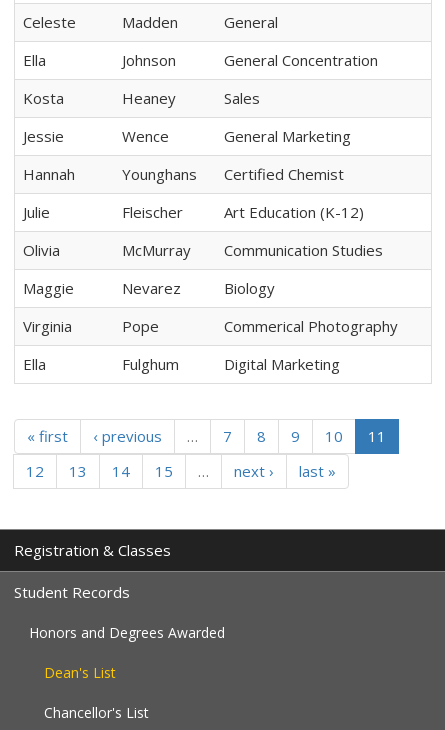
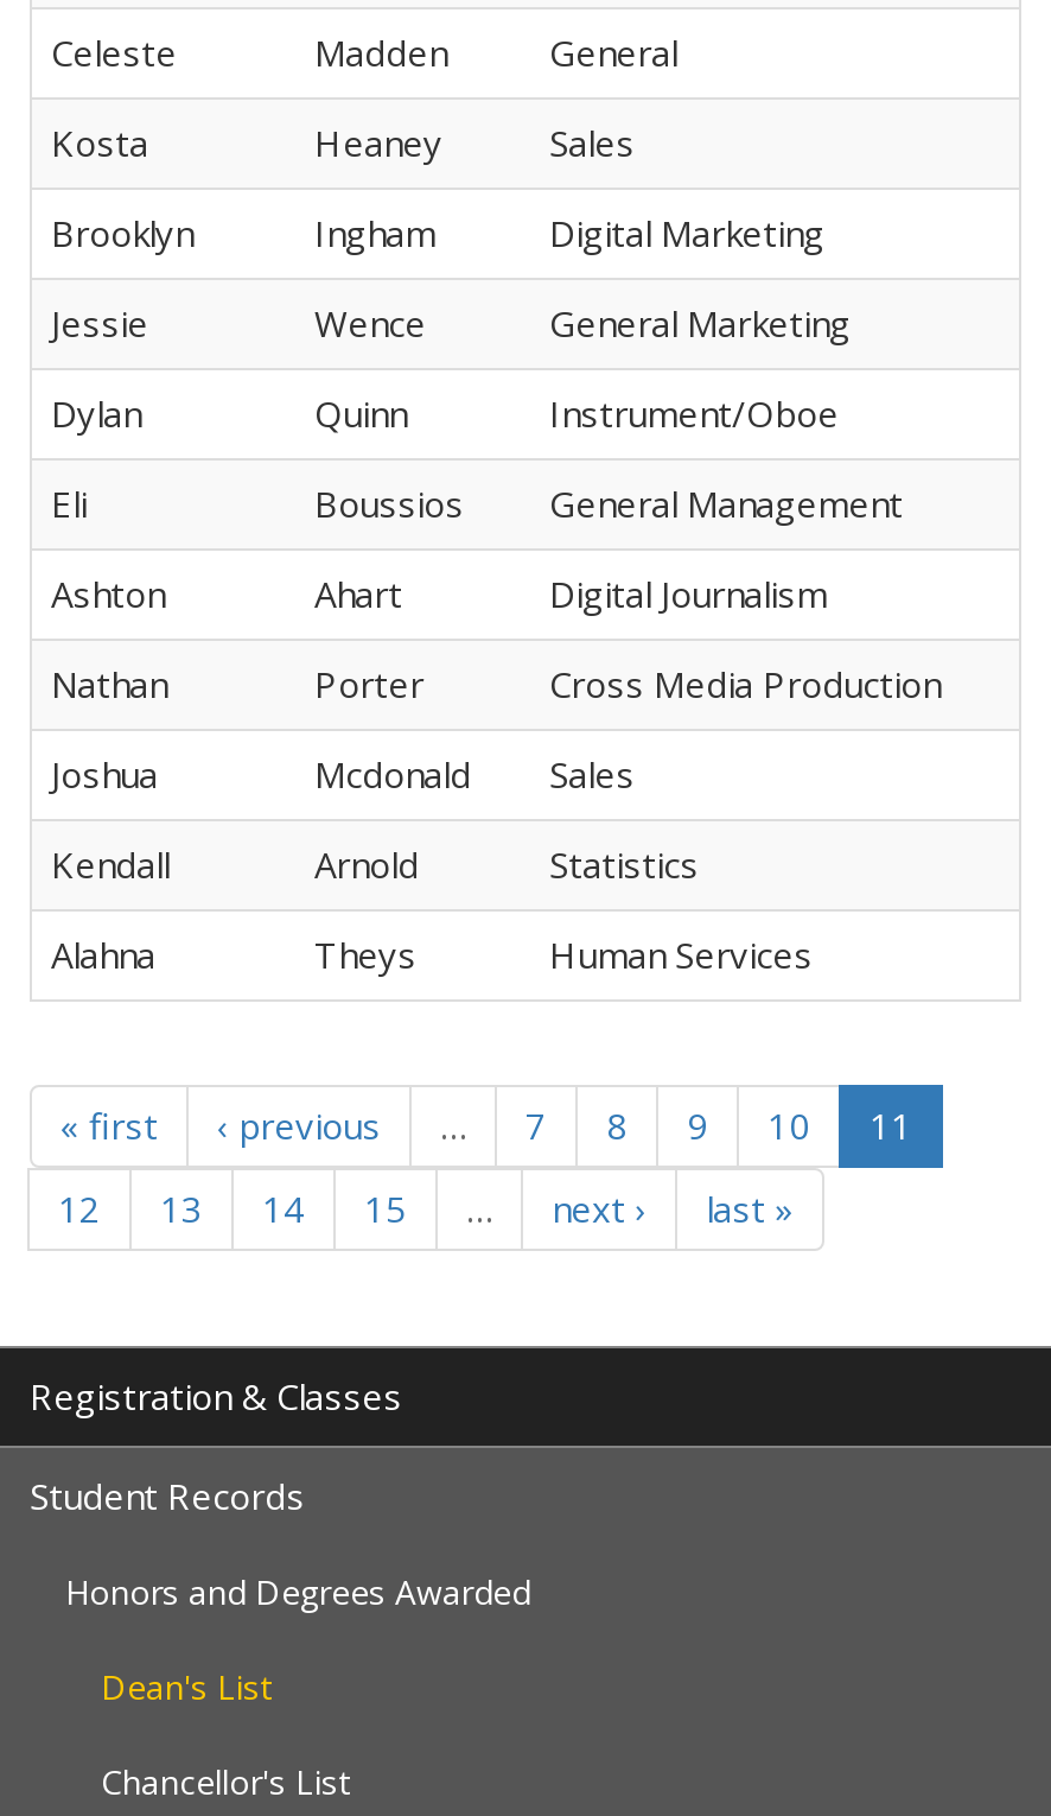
- Ella
- Johnson
- General Concentration

moved up: Kosta | Heaney | Sales

+ Brooklyn
+ Ingham

- Hannah
- Younghans
- Certified Chemist
- Julie
- Fleischer
- Art Education (K-12)
- Olivia
- McMurray
- Communication Studies
- Maggie
- Nevarez
- Biology
- Virginia
- Pope
- Commerical Photography
- Ella
- Fulghum
+ Dylan
+ Quinn
+ Instrument/Oboe
+ Eli
+ Boussios
+ General Management
+ Ashton
+ Ahart
+ Digital Journalism
+ Nathan
+ Porter
+ Cross Media Production
+ Joshua
+ Mcdonald
+ Sales
+ Kendall
+ Arnold
+ Statistics
+ Alahna
+ Theys
+ Human Services

moved up: Digital Marketing
